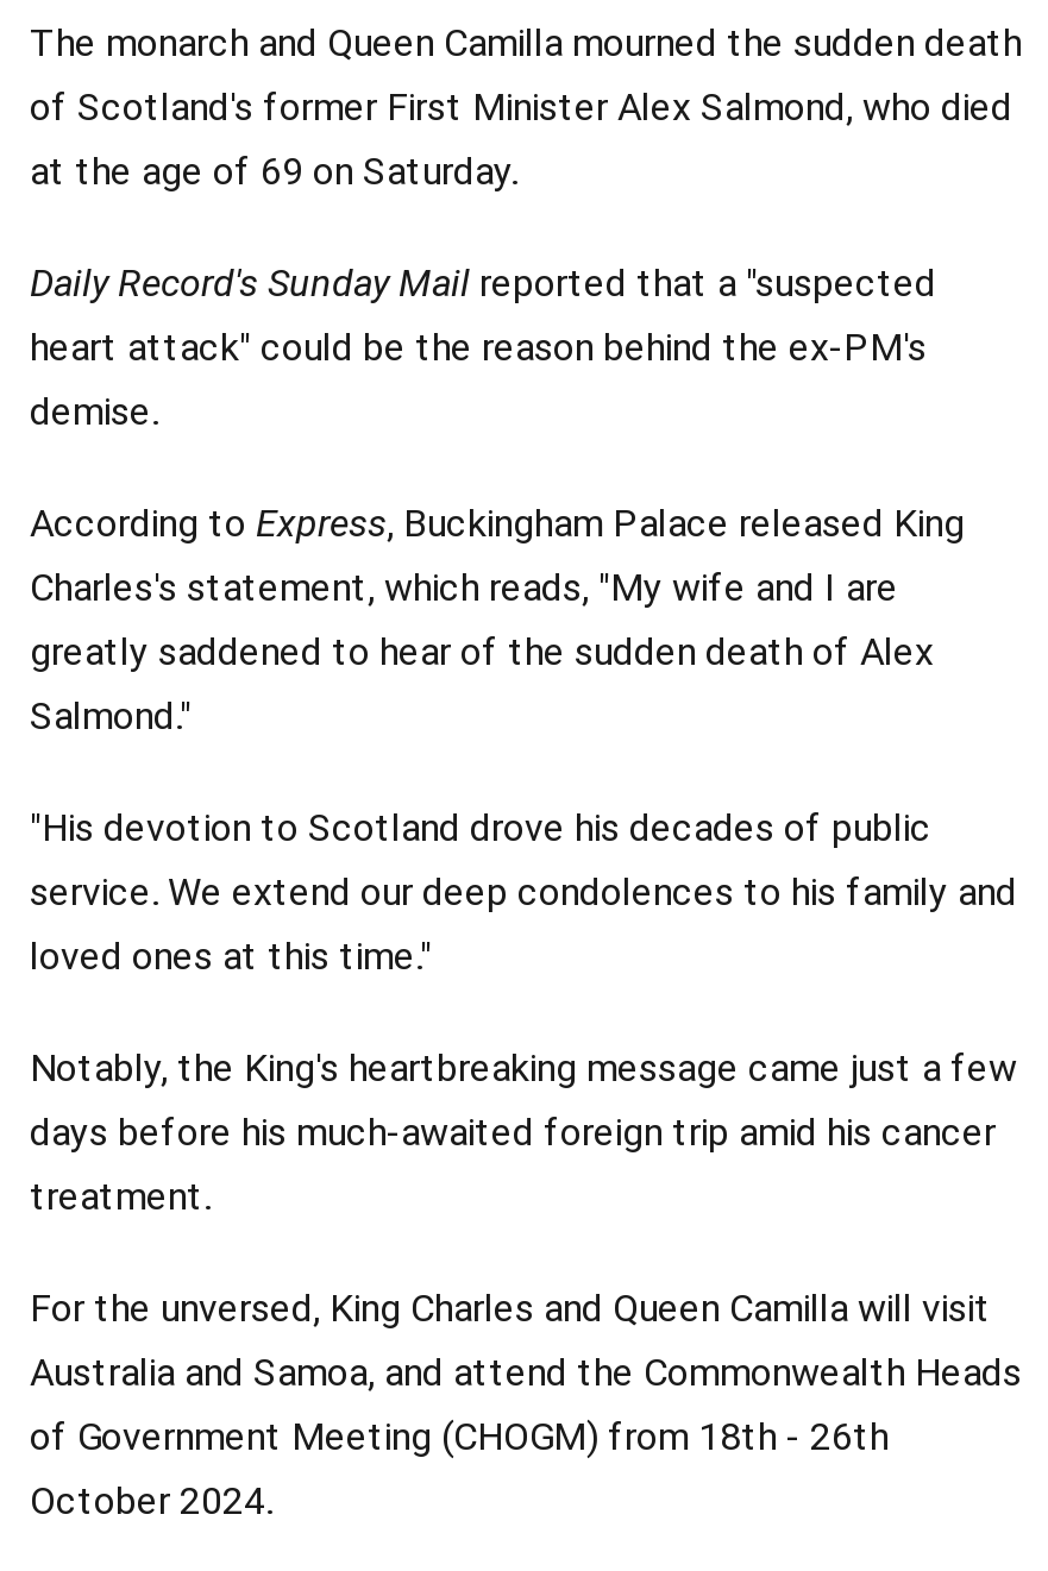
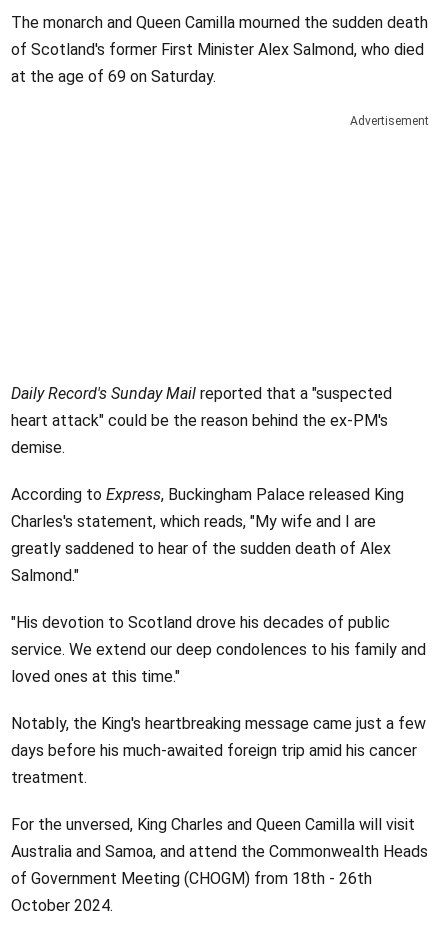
+ Advertisement
